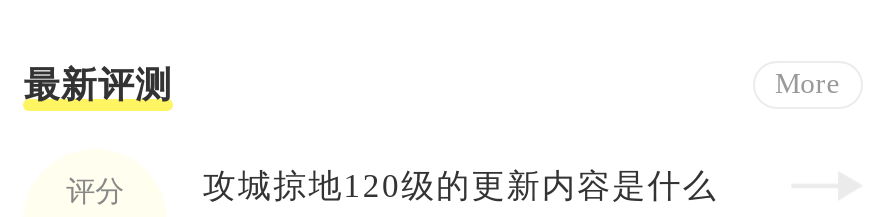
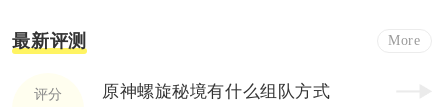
- 攻城掠地120级的更新内容是什么
+ 原神螺旋秘境有什么组队方式
